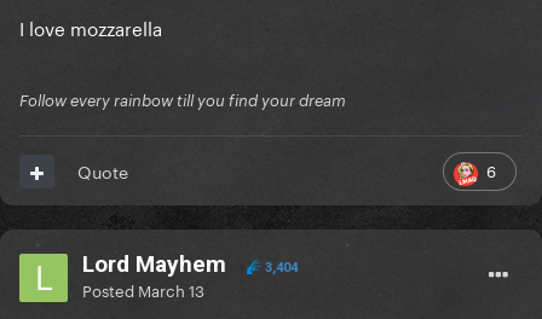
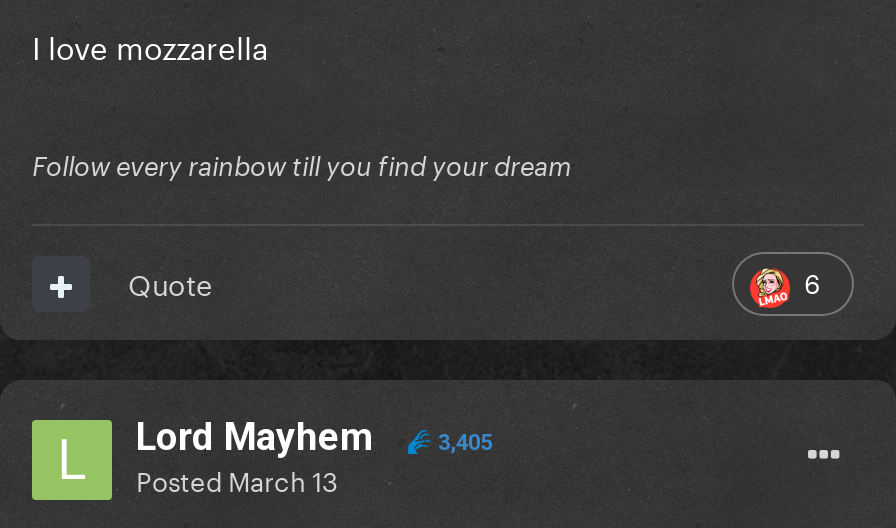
- 3,404
+ 3,405
